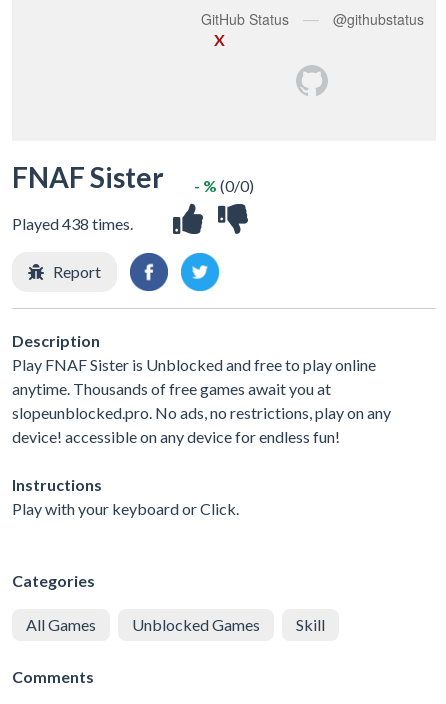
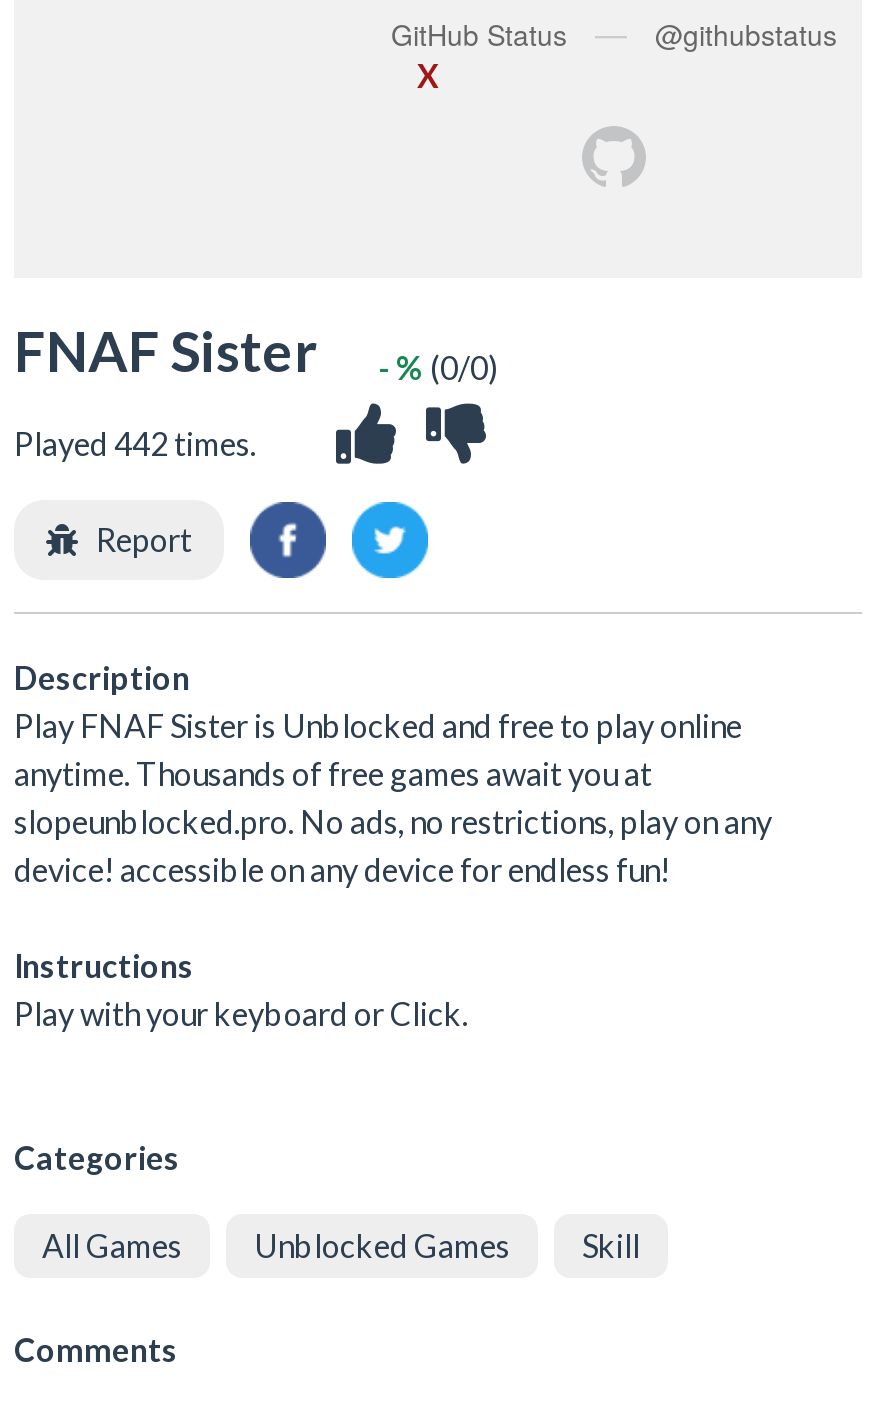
- Played 438 times.
+ Played 442 times.
